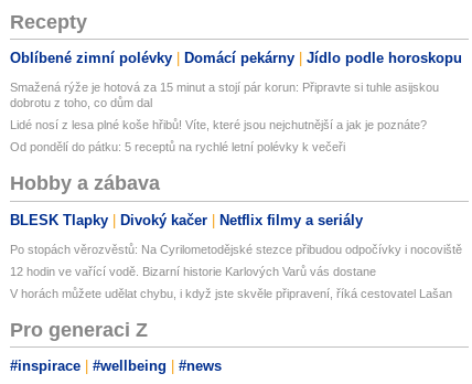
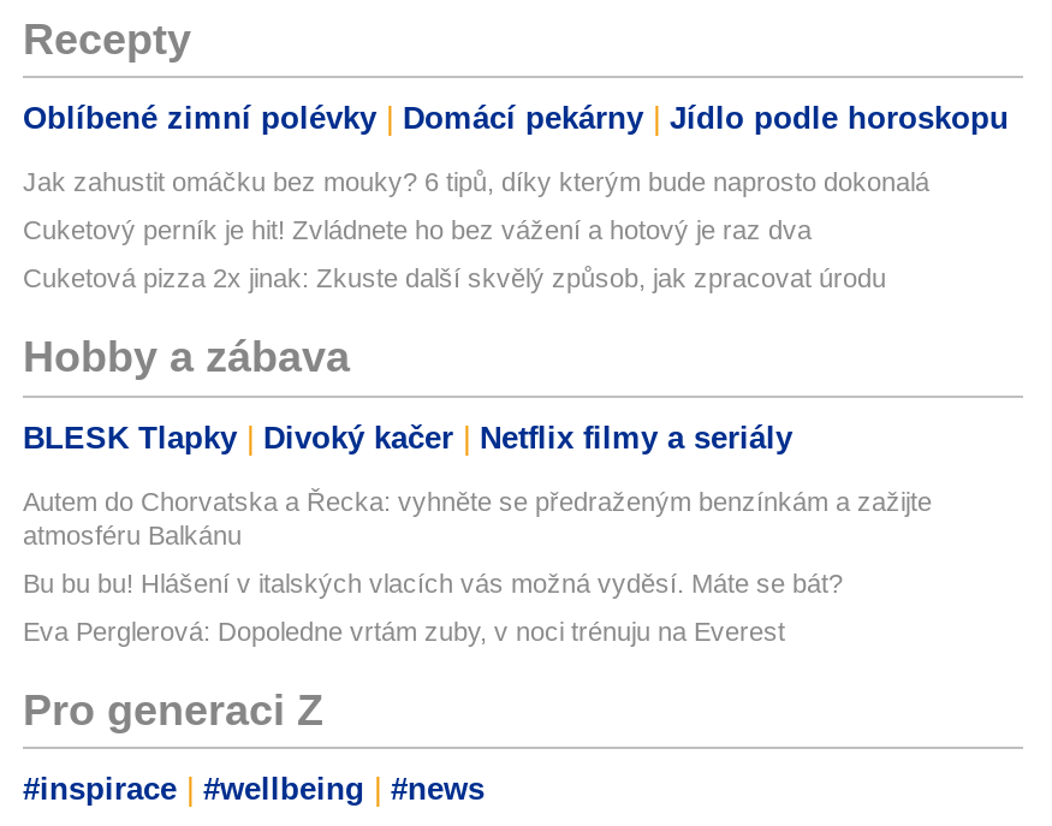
- Smažená rýže je hotová za 15 minut a stojí pár korun: Připravte si tuhle asijskou
- dobrotu z toho, co dům dal
+ Jak zahustit omáčku bez mouky? 6 tipů, díky kterým bude naprosto dokonalá

- Lidé nosí z lesa plné koše hřibů! Víte, které jsou nejchutnější a jak je poznáte?
+ Cuketový perník je hit! Zvládnete ho bez vážení a hotový je raz dva

- Od pondělí do pátku: 5 receptů na rychlé letní polévky k večeři
+ Cuketová pizza 2x jinak: Zkuste další skvělý způsob, jak zpracovat úrodu

- Po stopách věrozvěstů: Na Cyrilometodějské stezce přibudou odpočívky i nocoviště
+ Autem do Chorvatska a Řecka: vyhněte se předraženým benzínkám a zažijte
+ atmosféru Balkánu

- 12 hodin ve vařící vodě. Bizarní historie Karlových Varů vás dostane
+ Bu bu bu! Hlášení v italských vlacích vás možná vyděsí. Máte se bát?

- V horách můžete udělat chybu, i když jste skvěle připravení, říká cestovatel Lašan
+ Eva Perglerová: Dopoledne vrtám zuby, v noci trénuju na Everest
